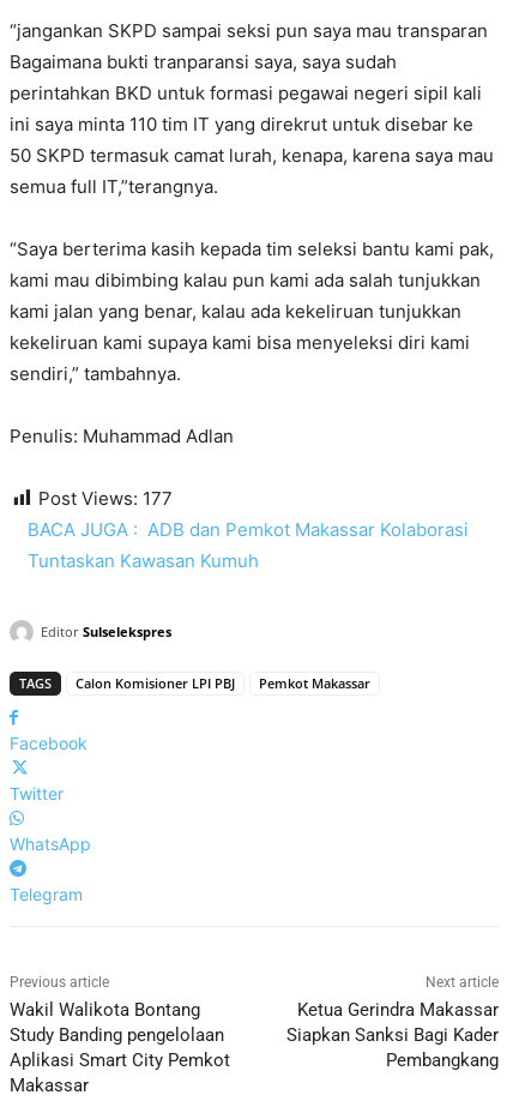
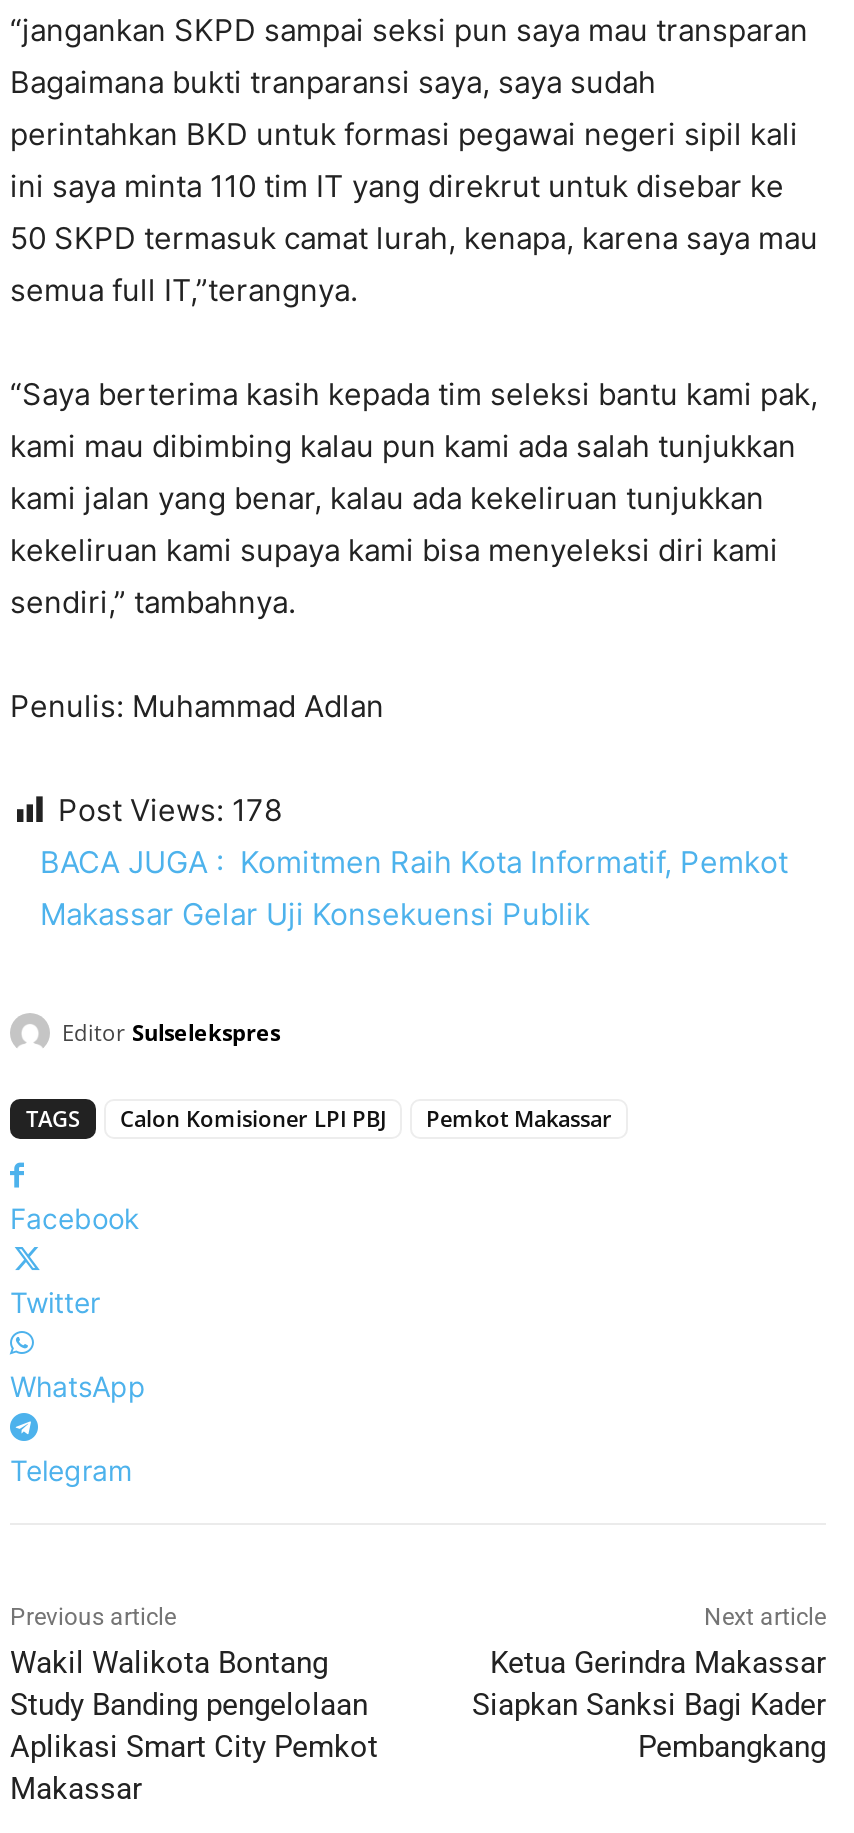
- Post Views: 177
- BACA JUGA : ADB dan Pemkot Makassar Kolaborasi
- Tuntaskan Kawasan Kumuh
+ Post Views: 178
+ BACA JUGA : Komitmen Raih Kota Informatif, Pemkot
+ Makassar Gelar Uji Konsekuensi Publik
